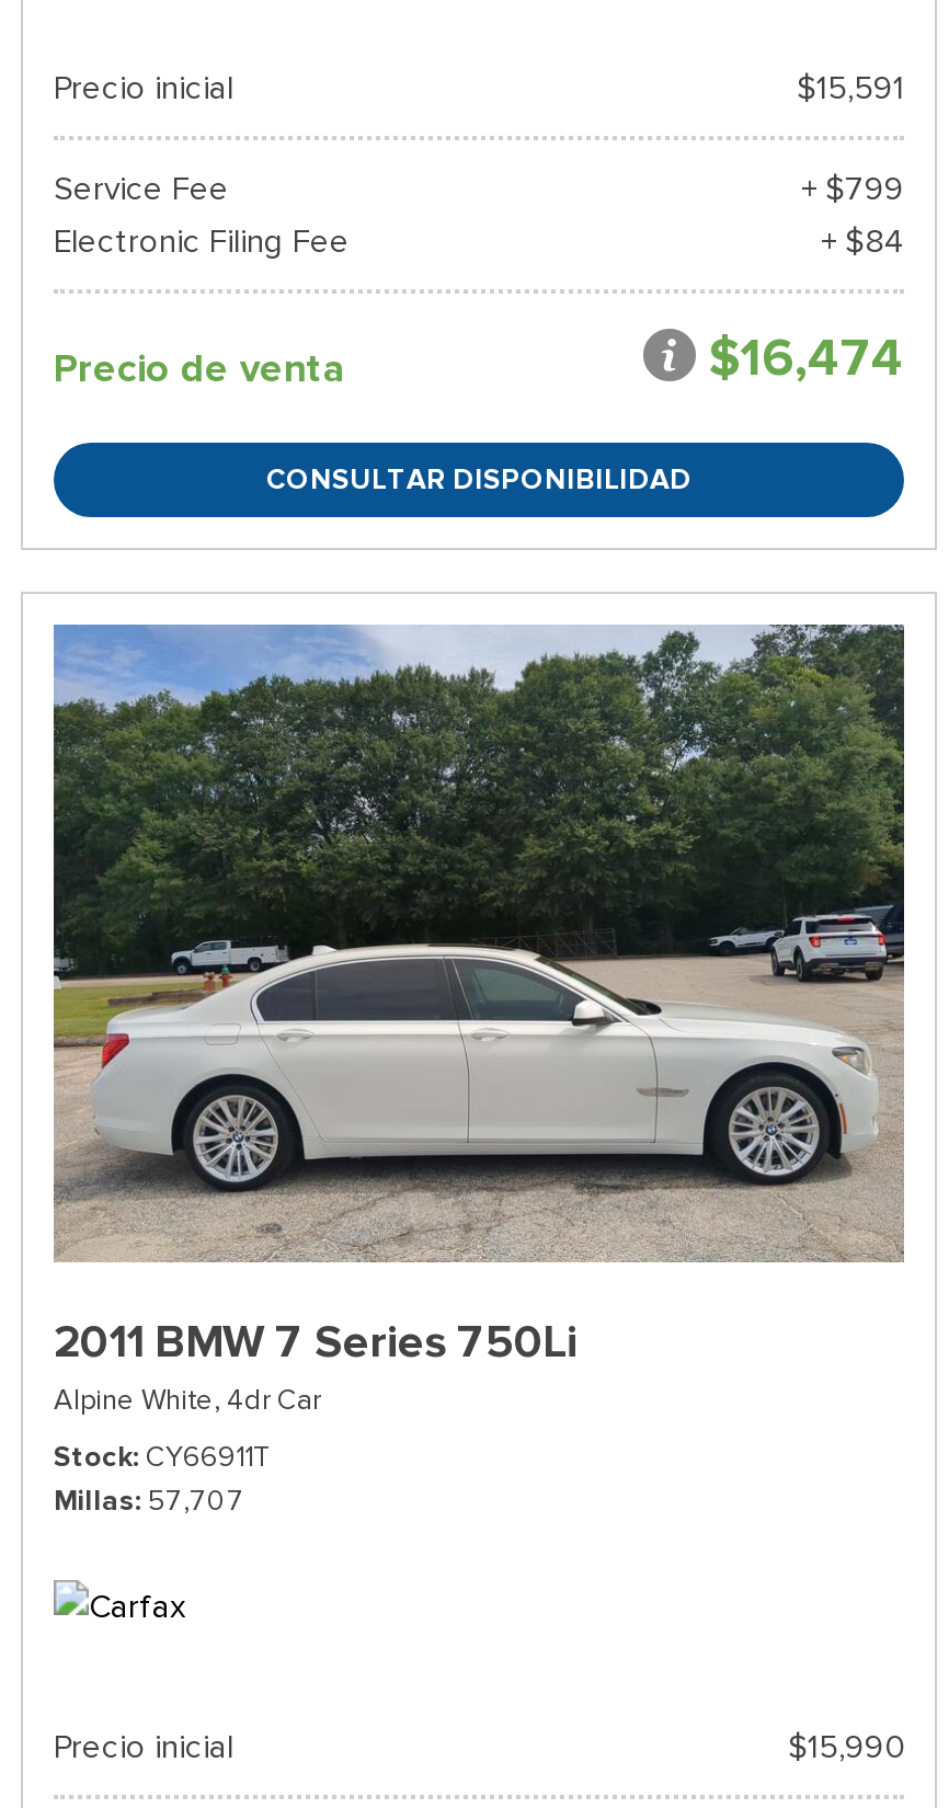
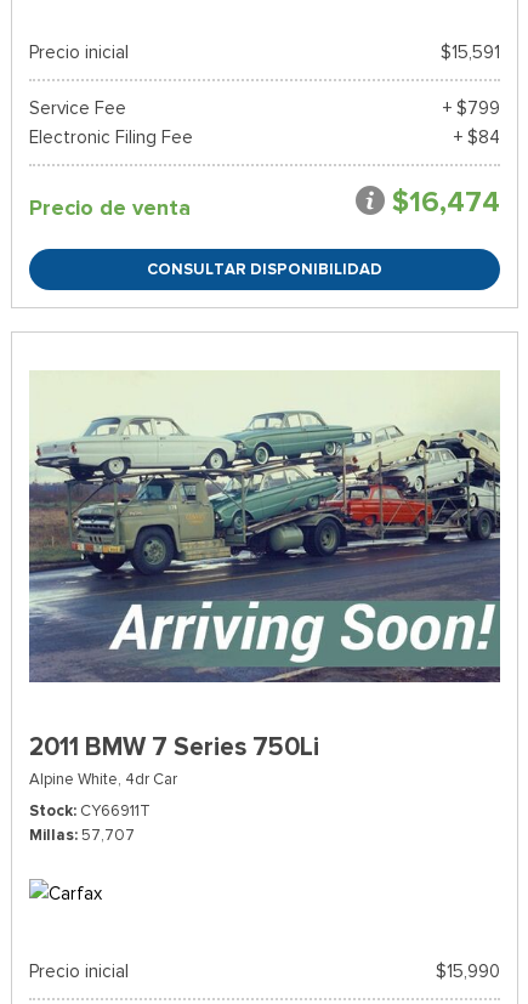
- [image]
+ [image]
